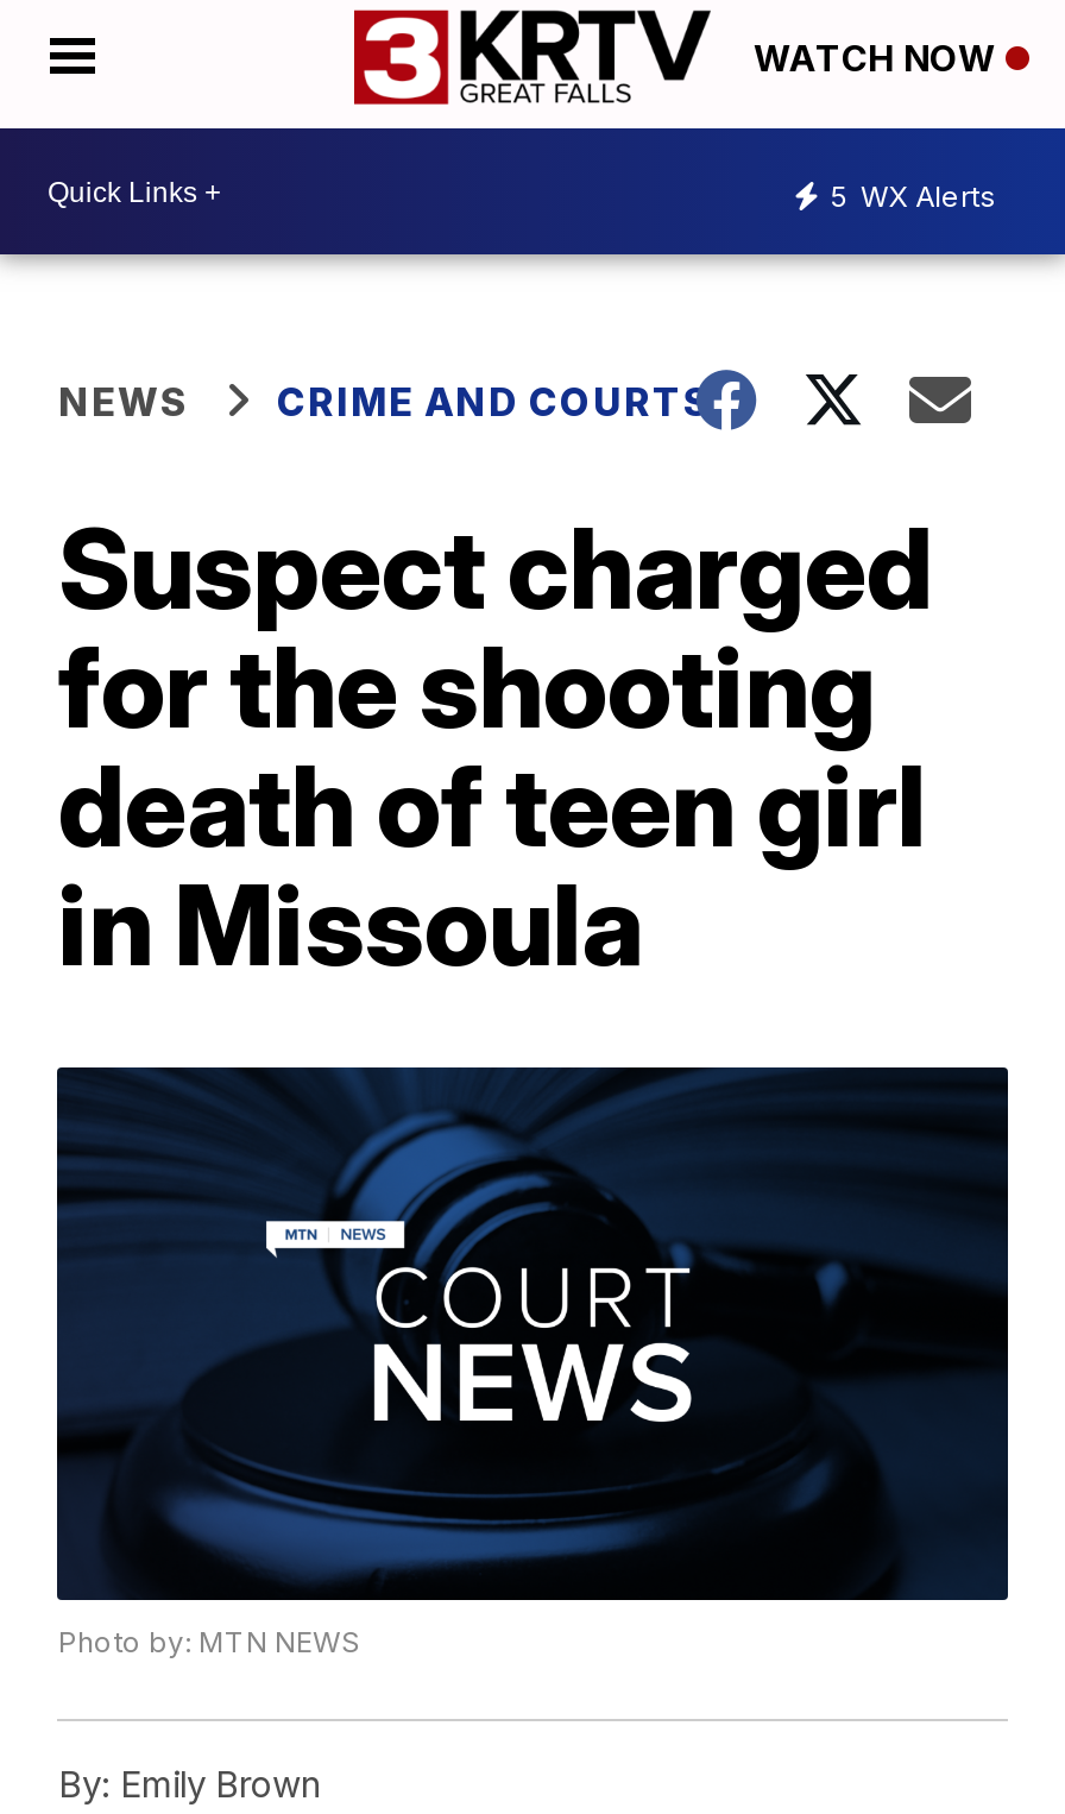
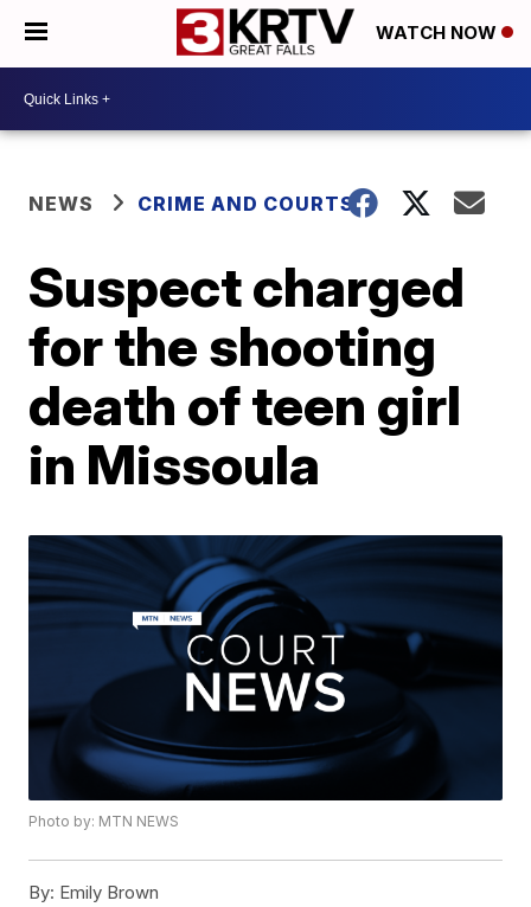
- 5 WX Alerts
